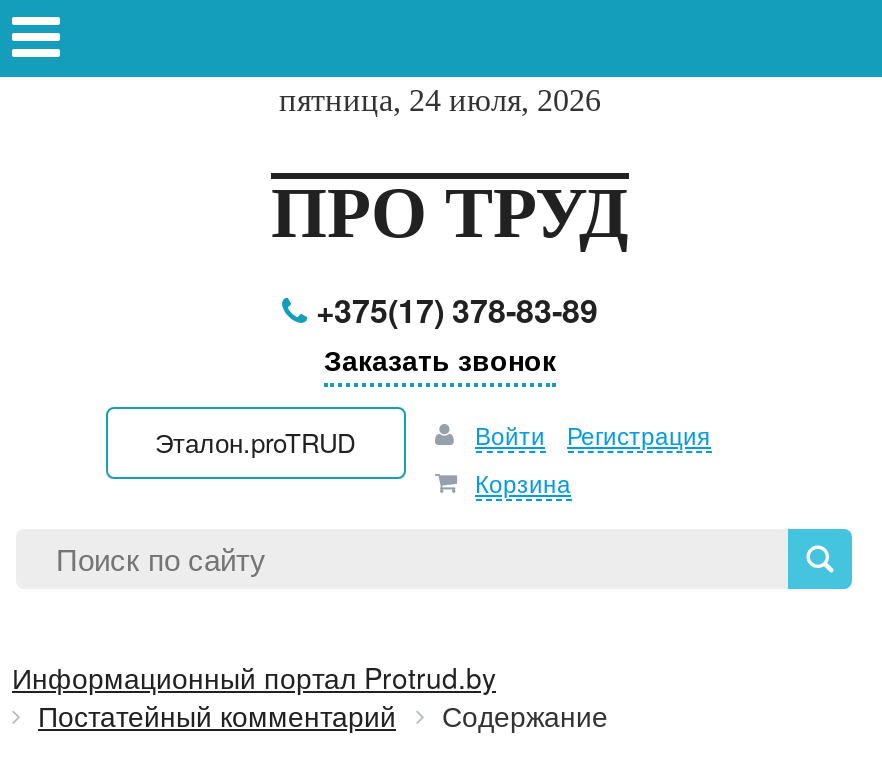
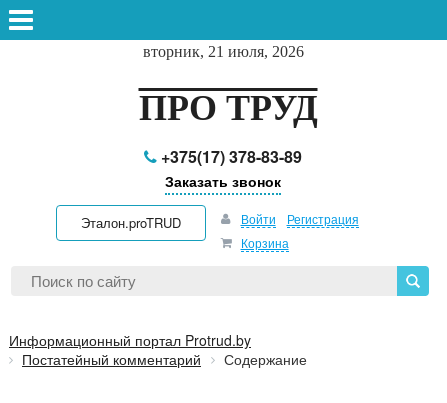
- пятница, 24 июля, 2026
+ вторник, 21 июля, 2026
